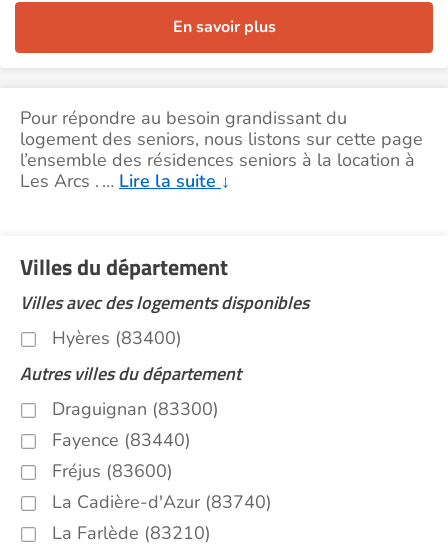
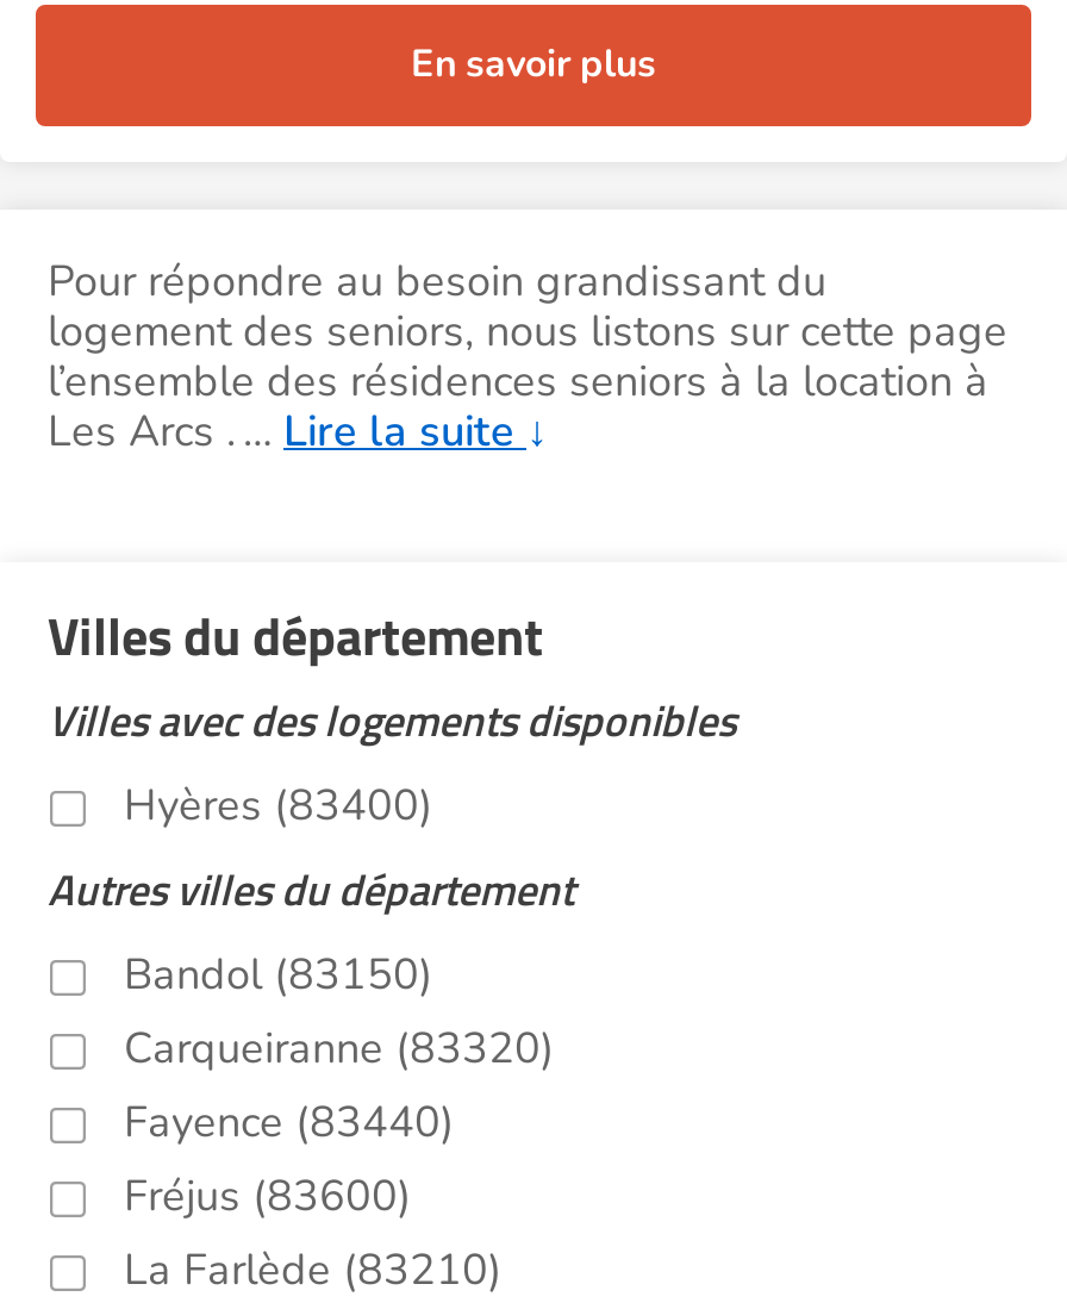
- Draguignan (83300)
+ Bandol (83150)
+ Carqueiranne (83320)

moved down: Fayence (83440) | Fréjus (83600)

- La Cadière-d'Azur (83740)
